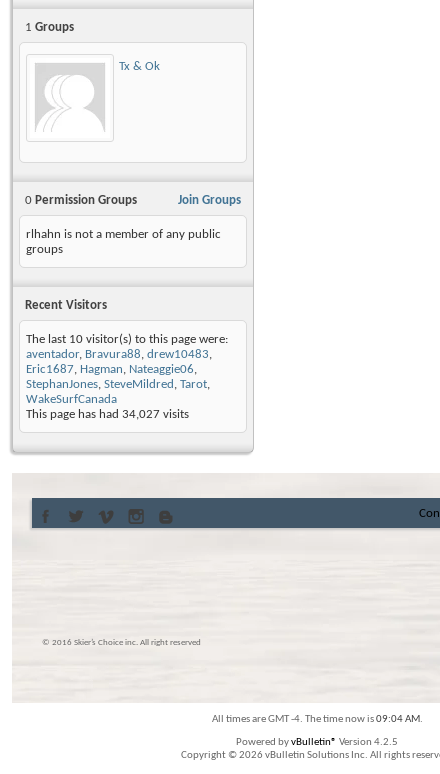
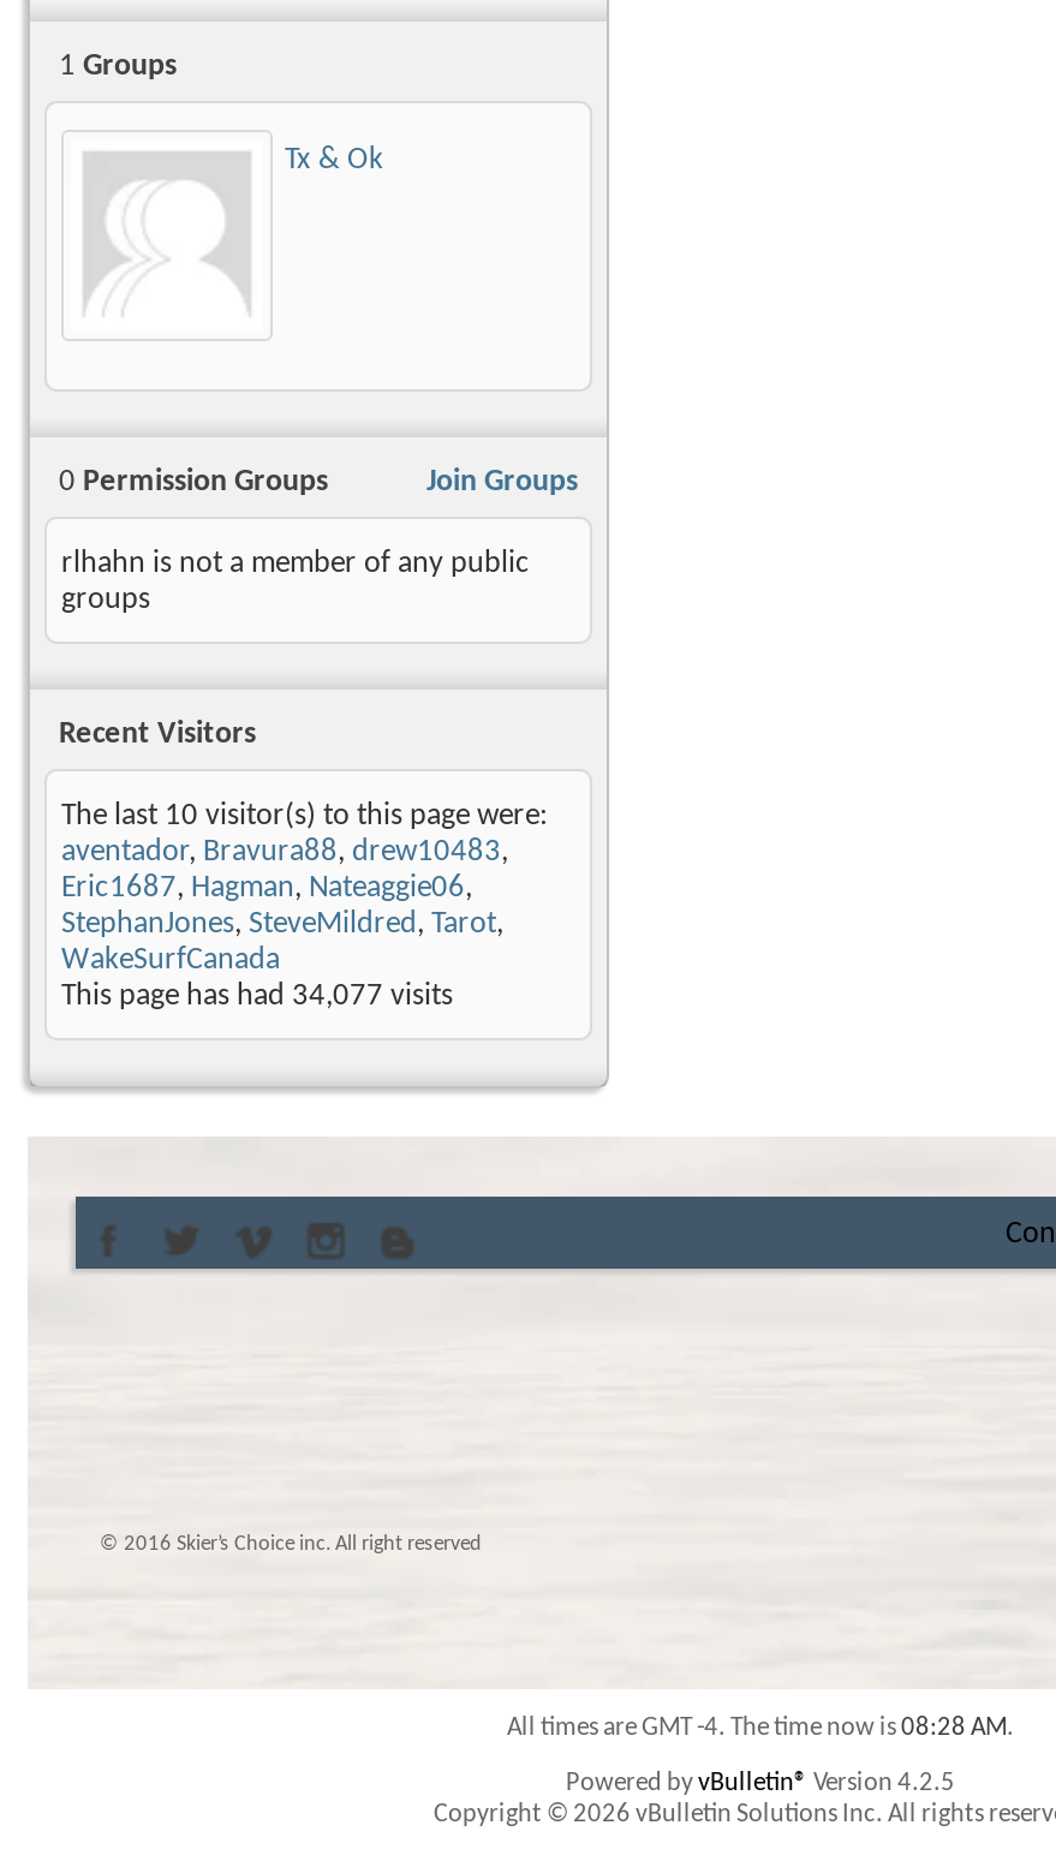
- This page has had 34,027 visits
+ This page has had 34,077 visits

- All times are GMT -4. The time now is 09:04 AM.
+ All times are GMT -4. The time now is 08:28 AM.
